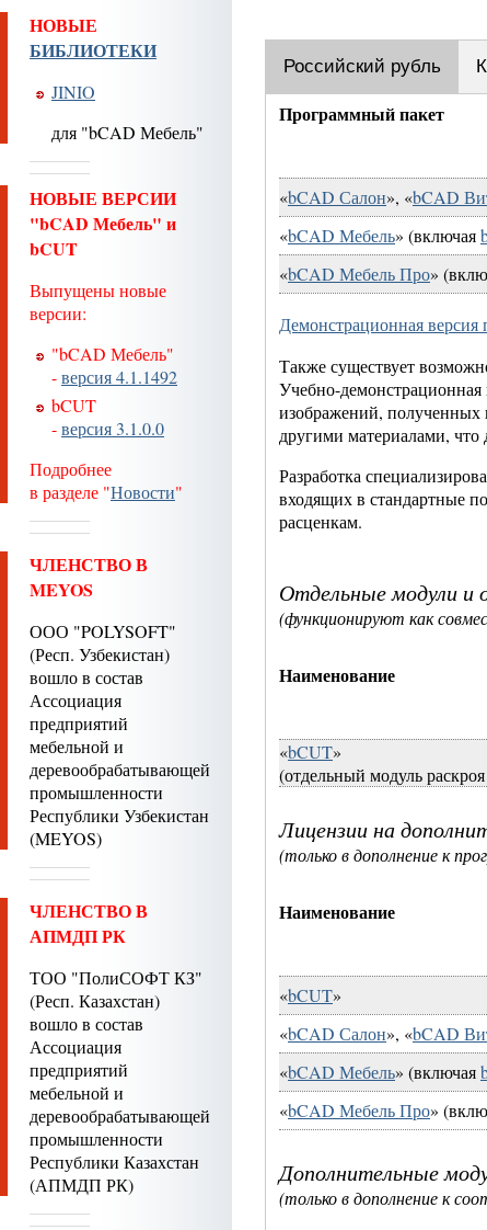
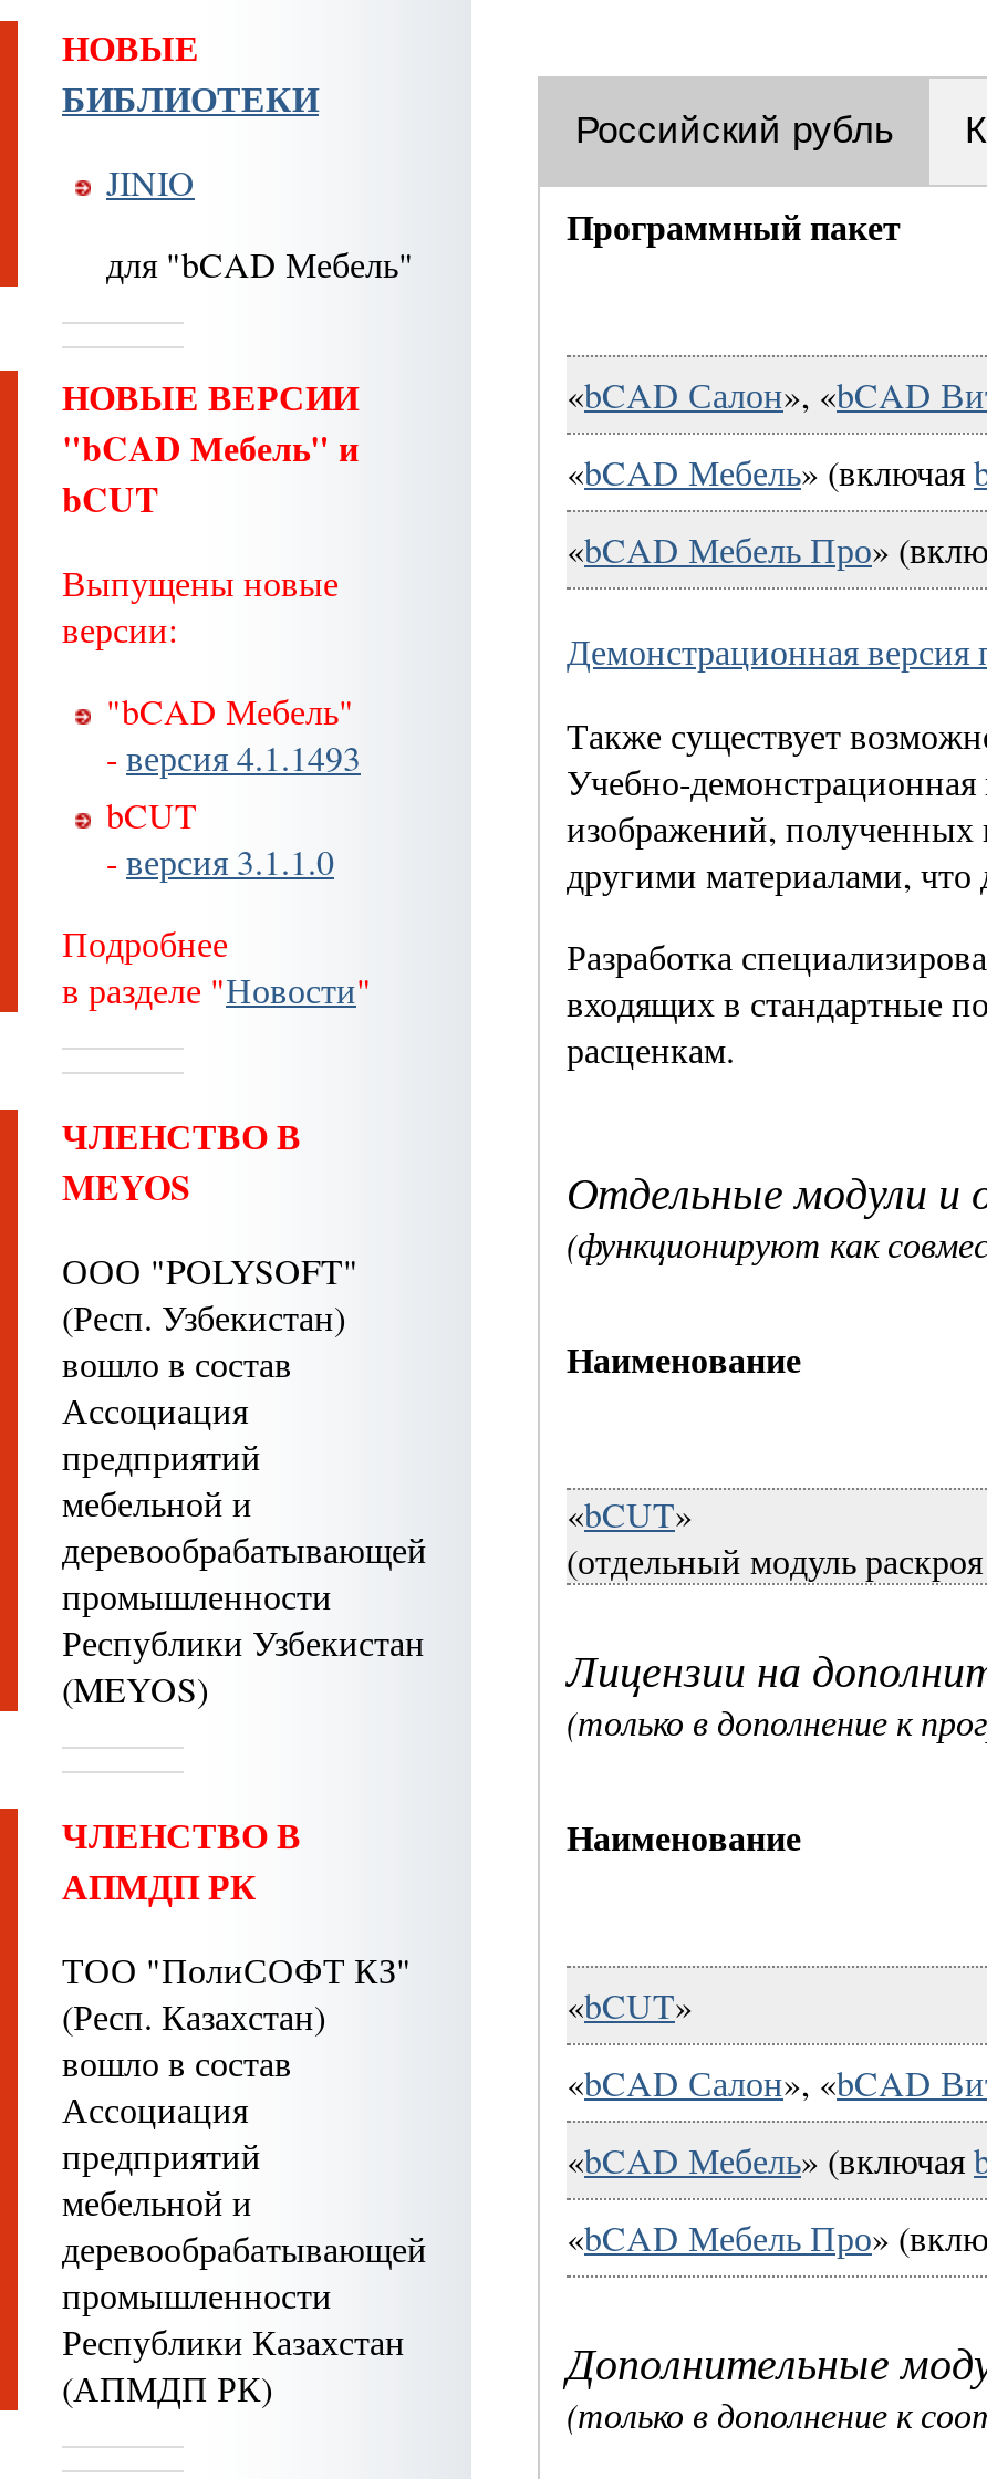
- - версия 4.1.1492
+ - версия 4.1.1493

- - версия 3.1.0.0
+ - версия 3.1.1.0
